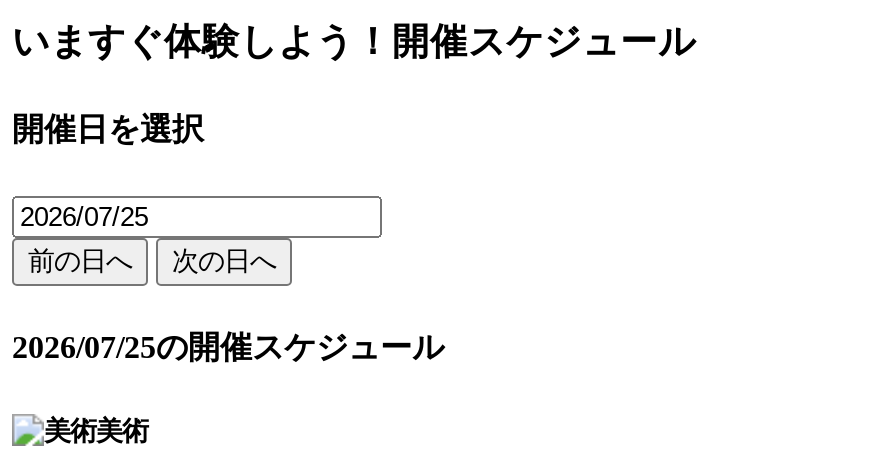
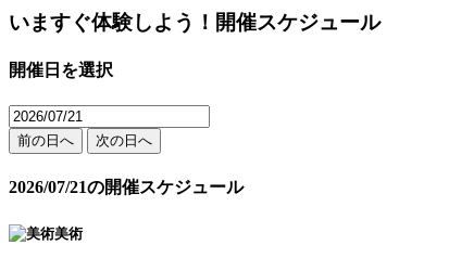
- 2026/07/25の開催スケジュール
+ 2026/07/21の開催スケジュール
